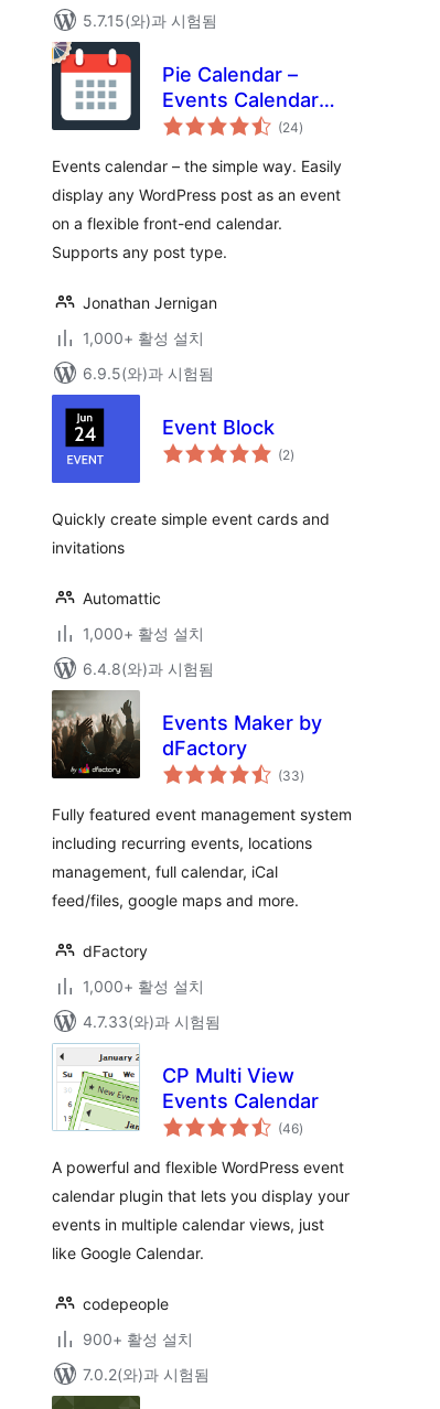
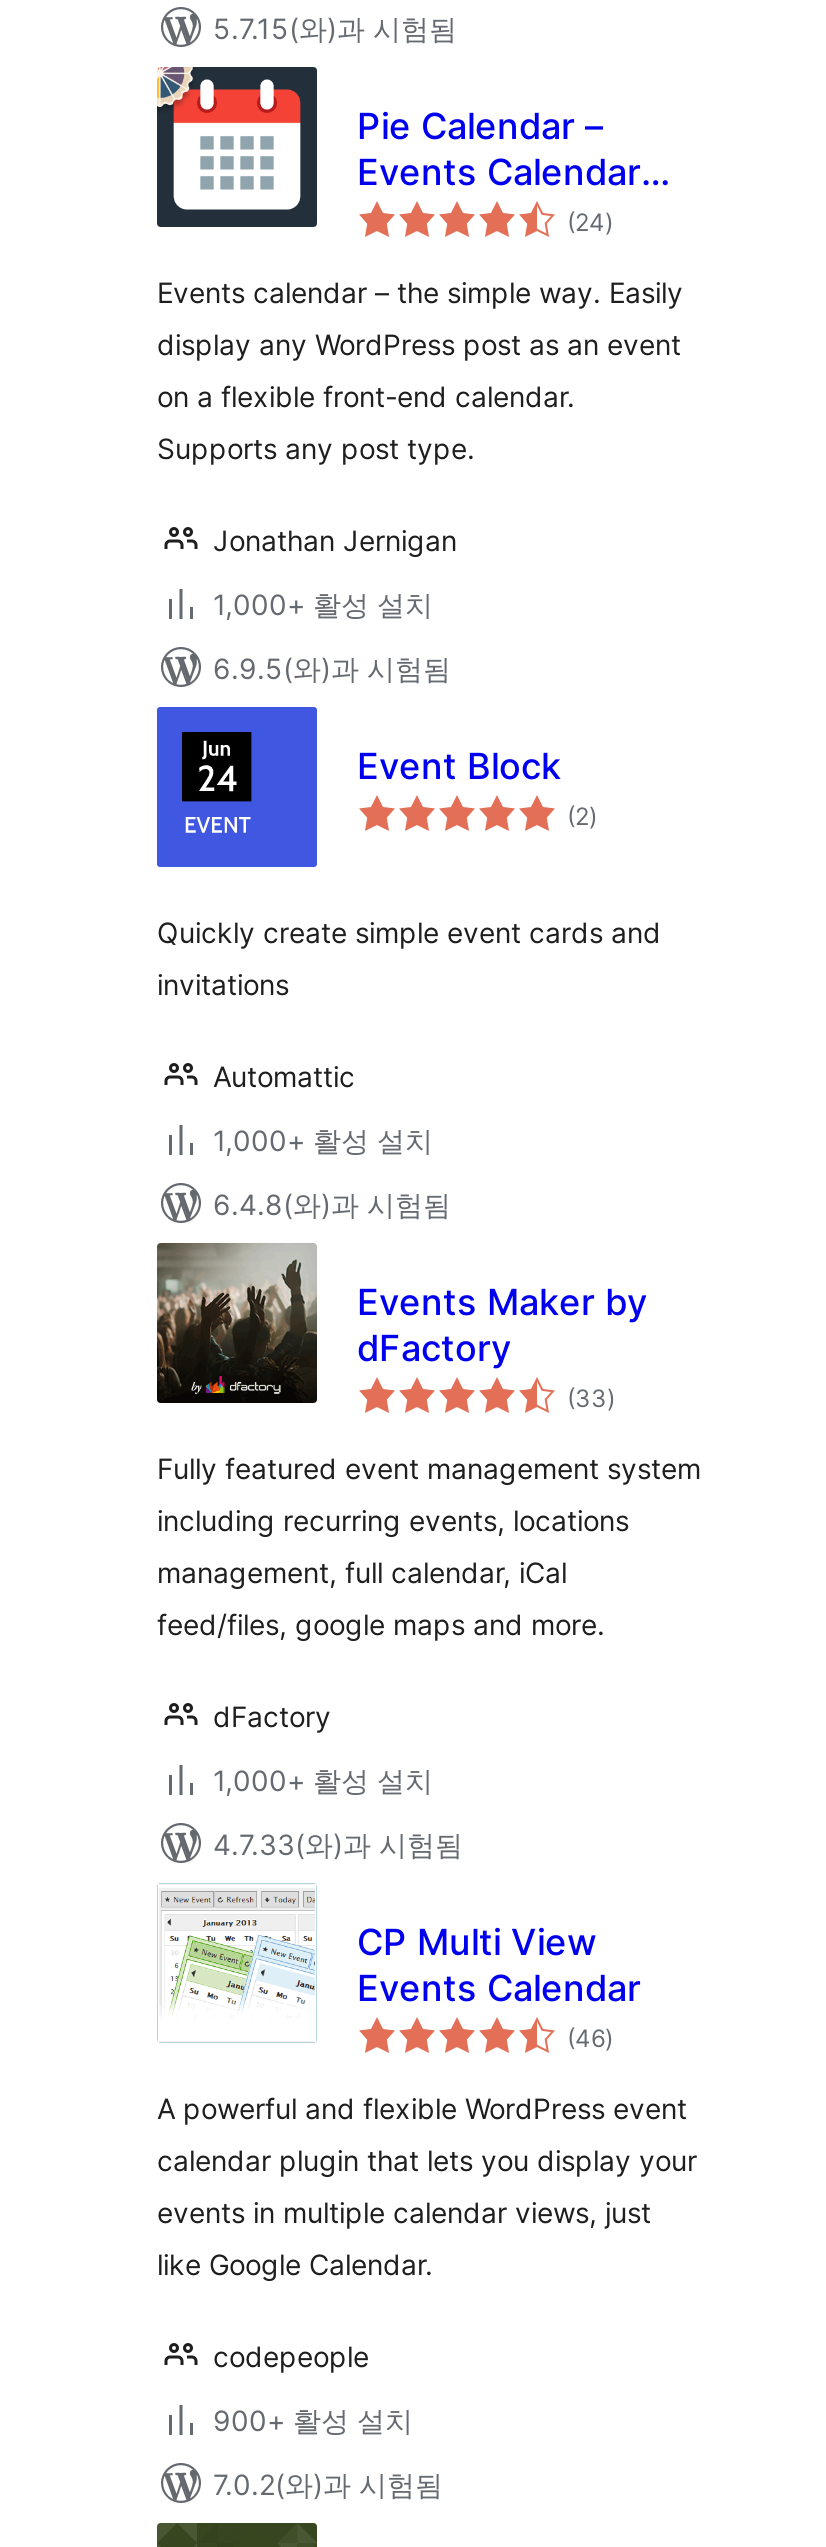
- [image]
+ [image]
